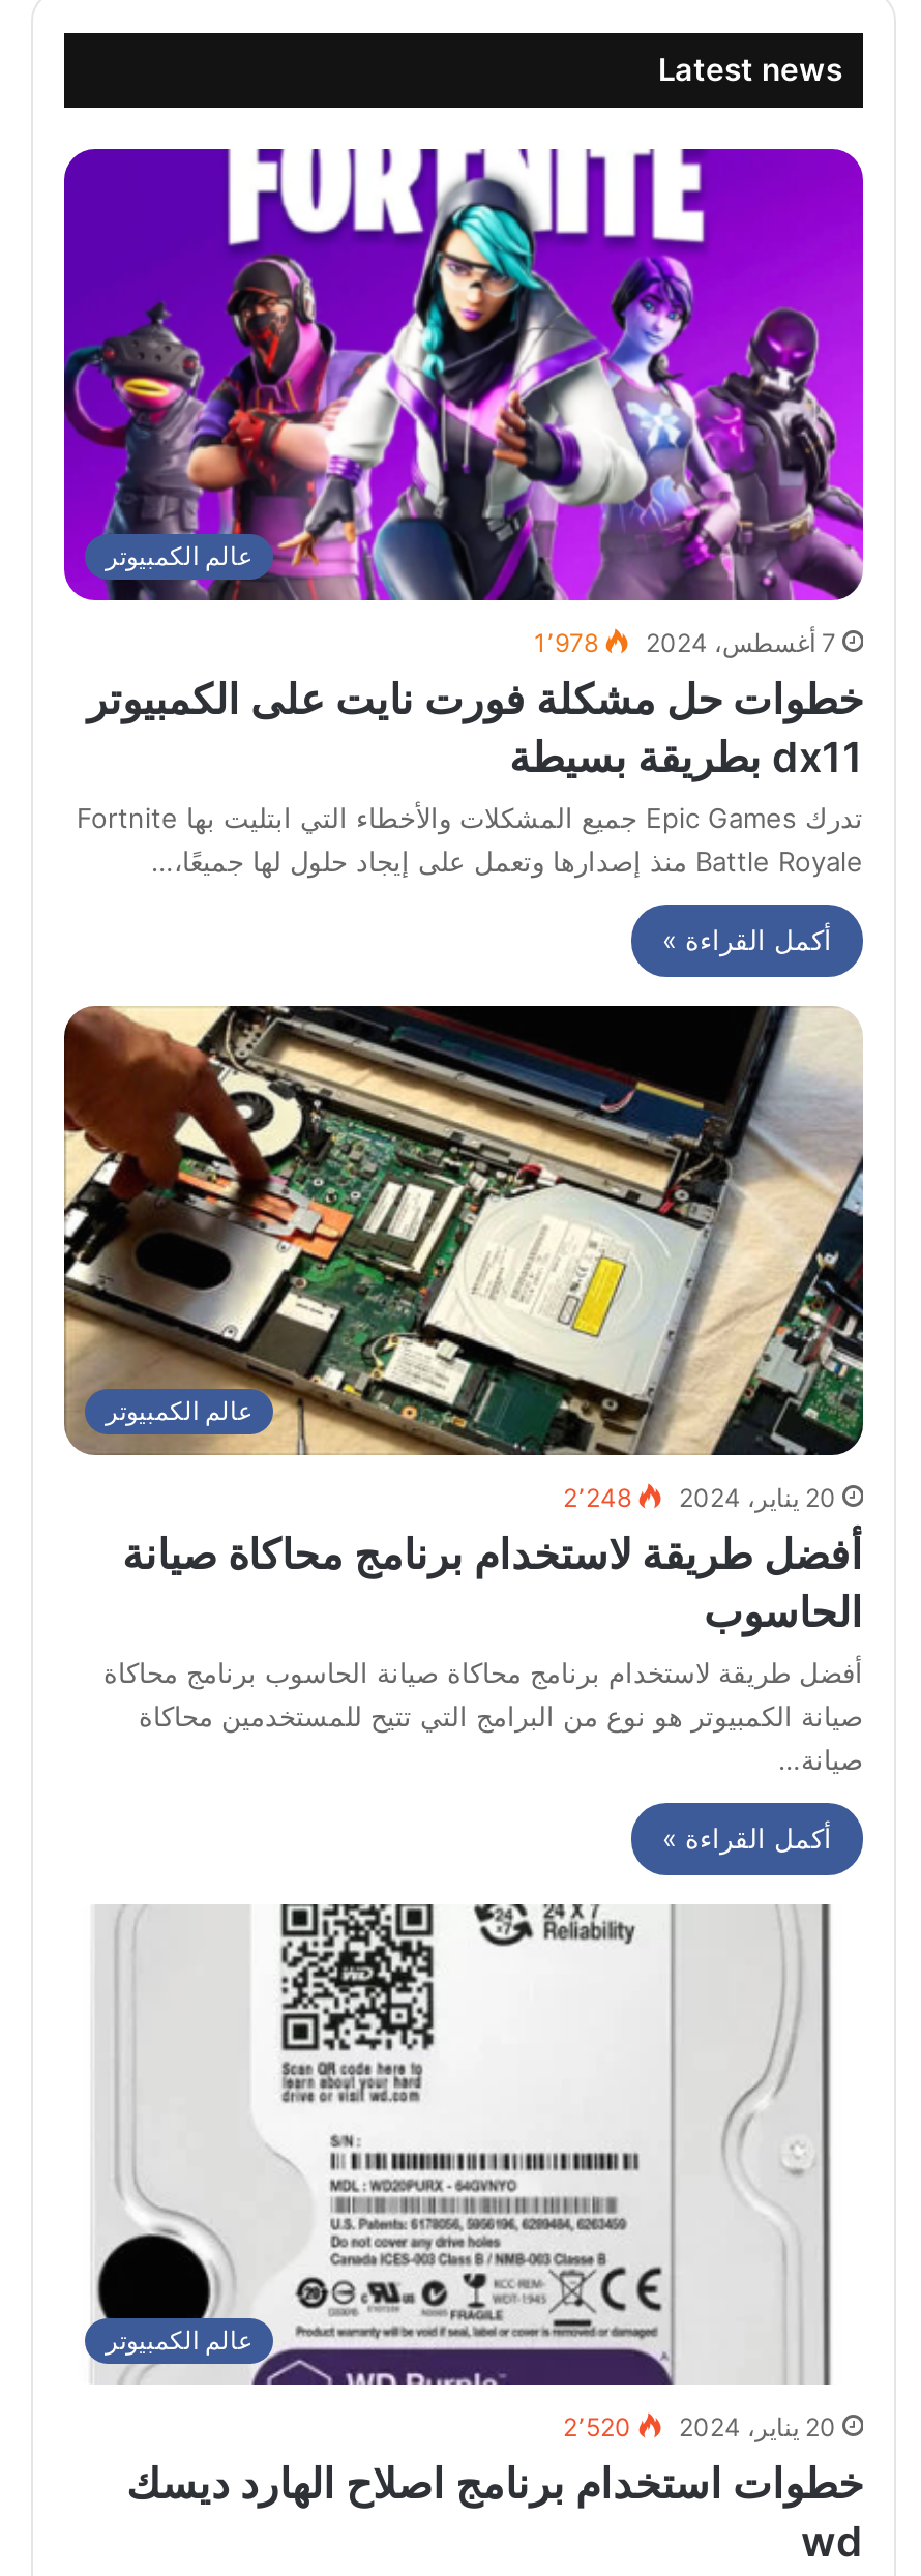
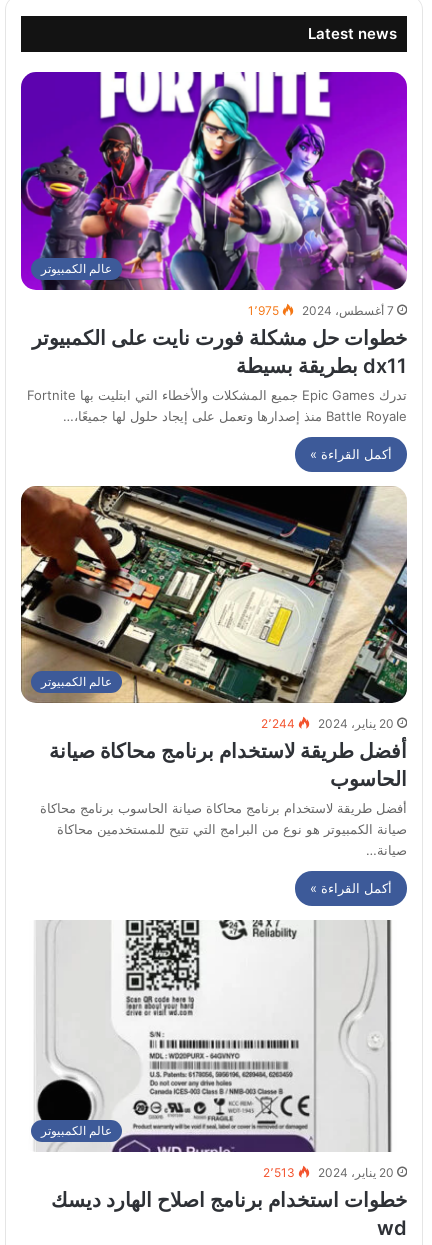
- 1٬978
+ 1٬975

- 2٬248
+ 2٬244

- 2٬520
+ 2٬513
